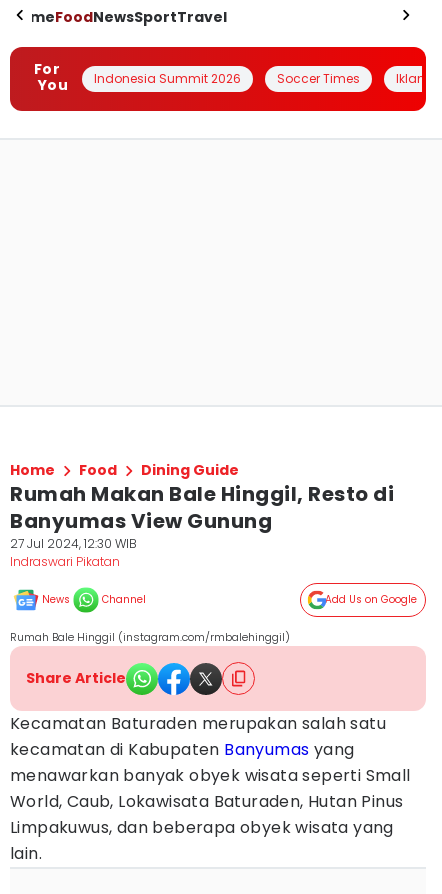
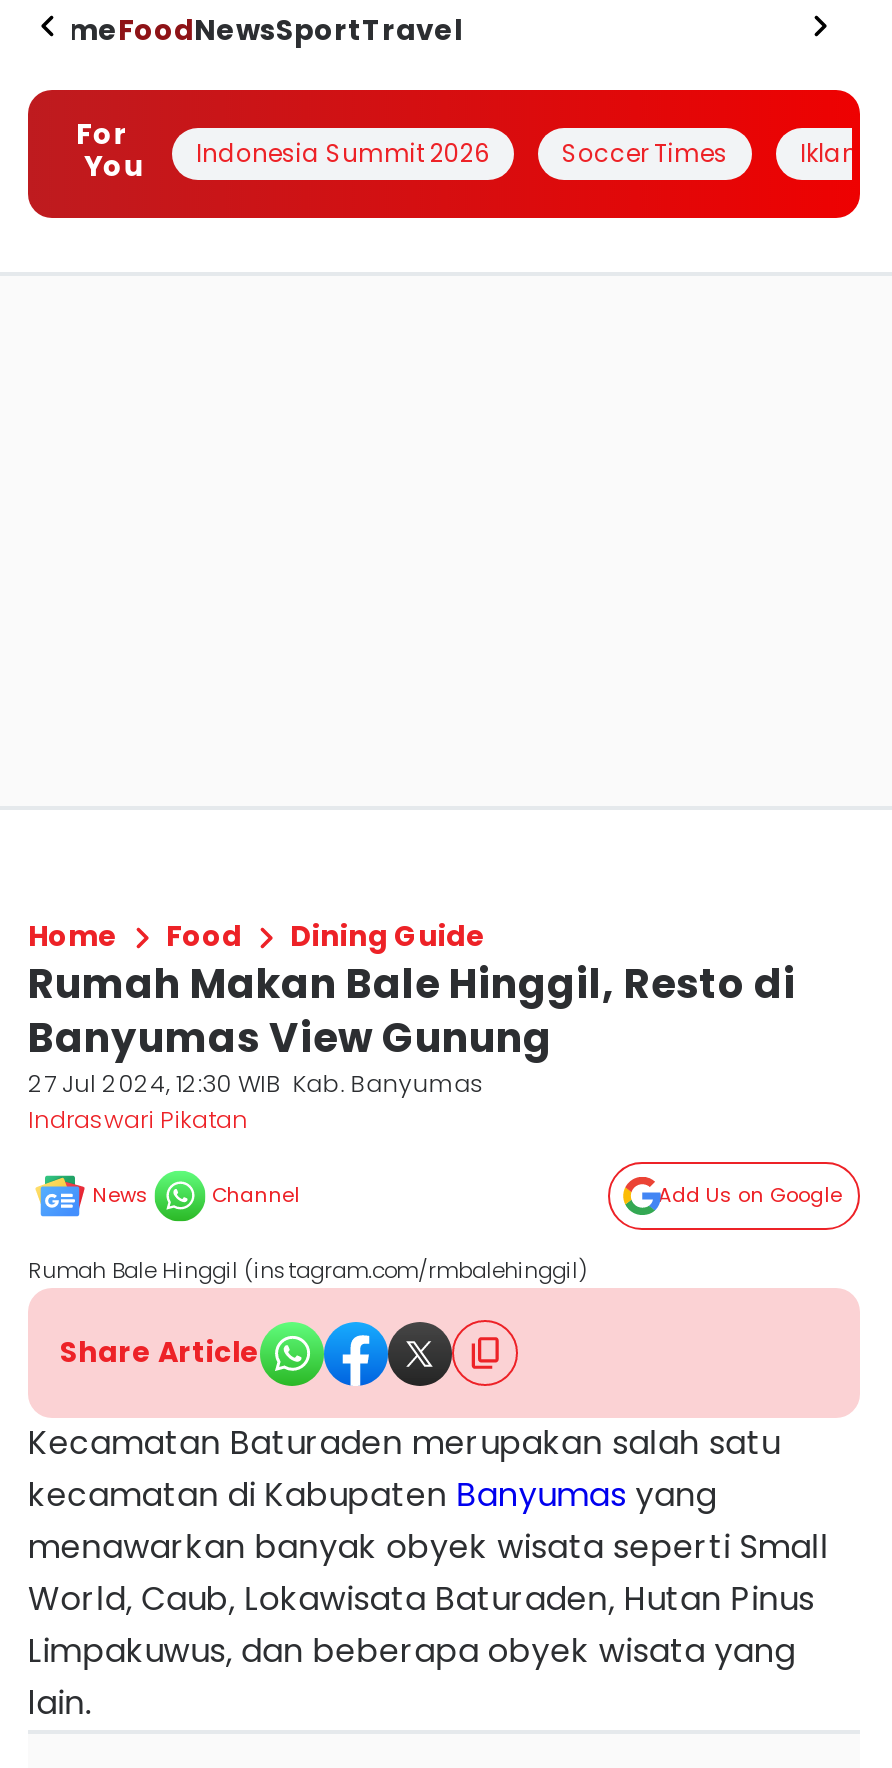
- 27 Jul 2024, 12:30 WIB
+ 27 Jul 2024, 12:30 WIB Kab. Banyumas
